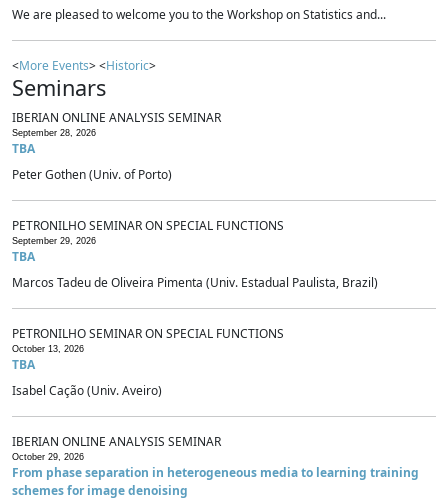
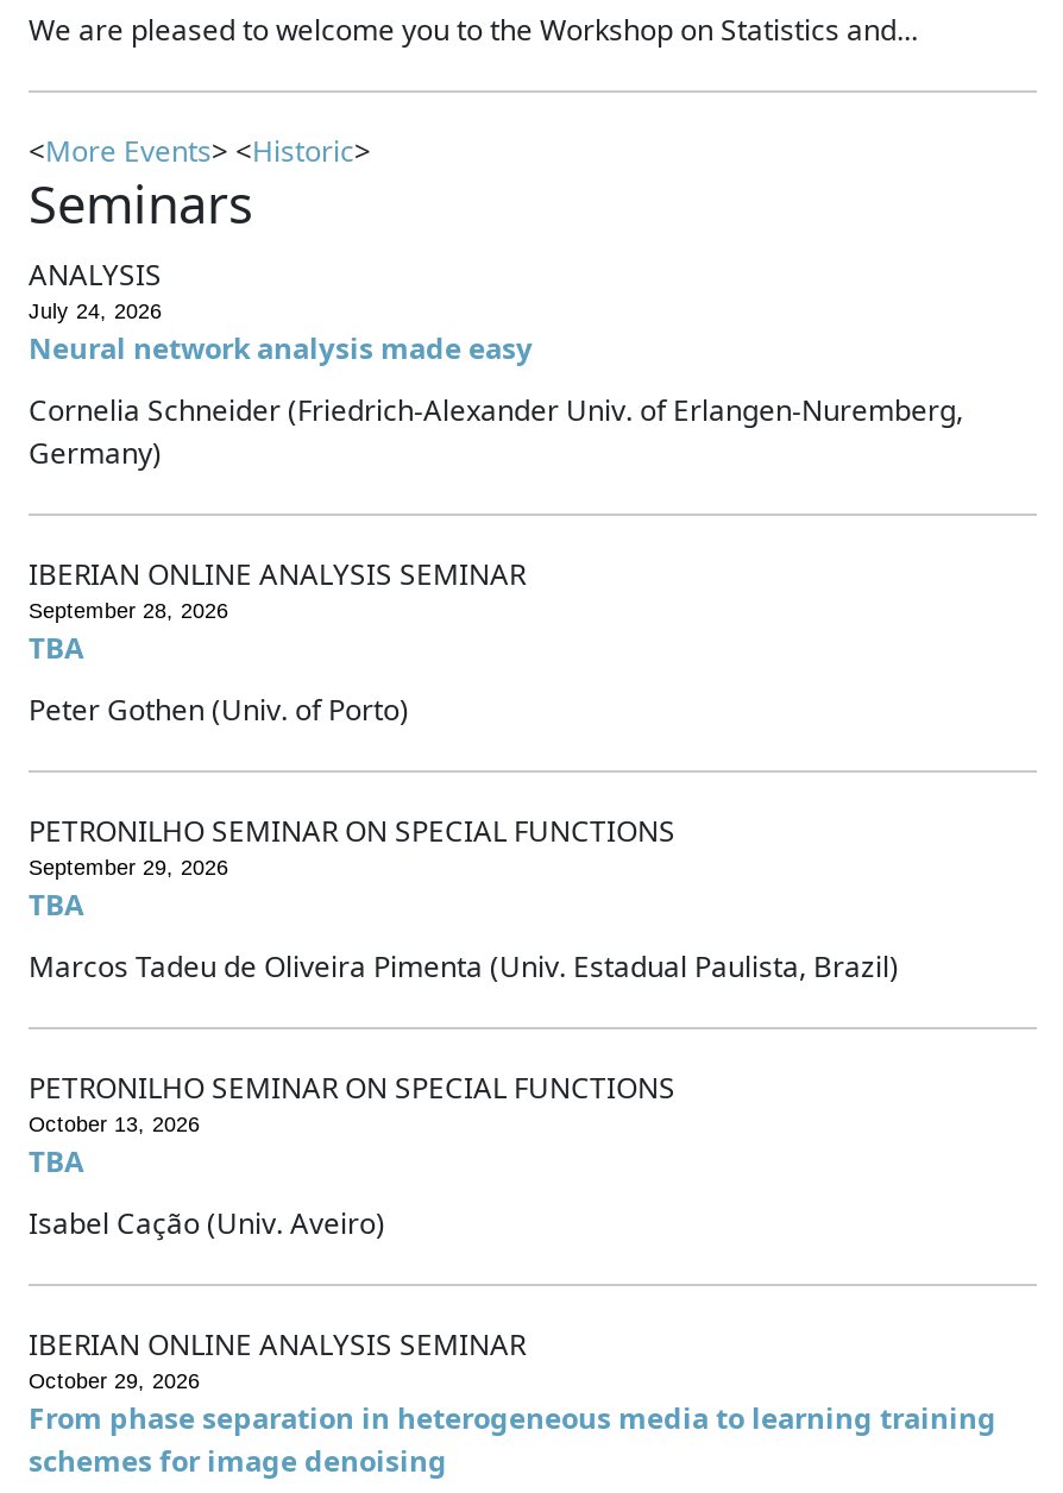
+ ANALYSIS
+ July 24, 2026
+ Neural network analysis made easy
+ Cornelia Schneider (Friedrich-Alexander Univ. of Erlangen-Nuremberg,
+ Germany)
